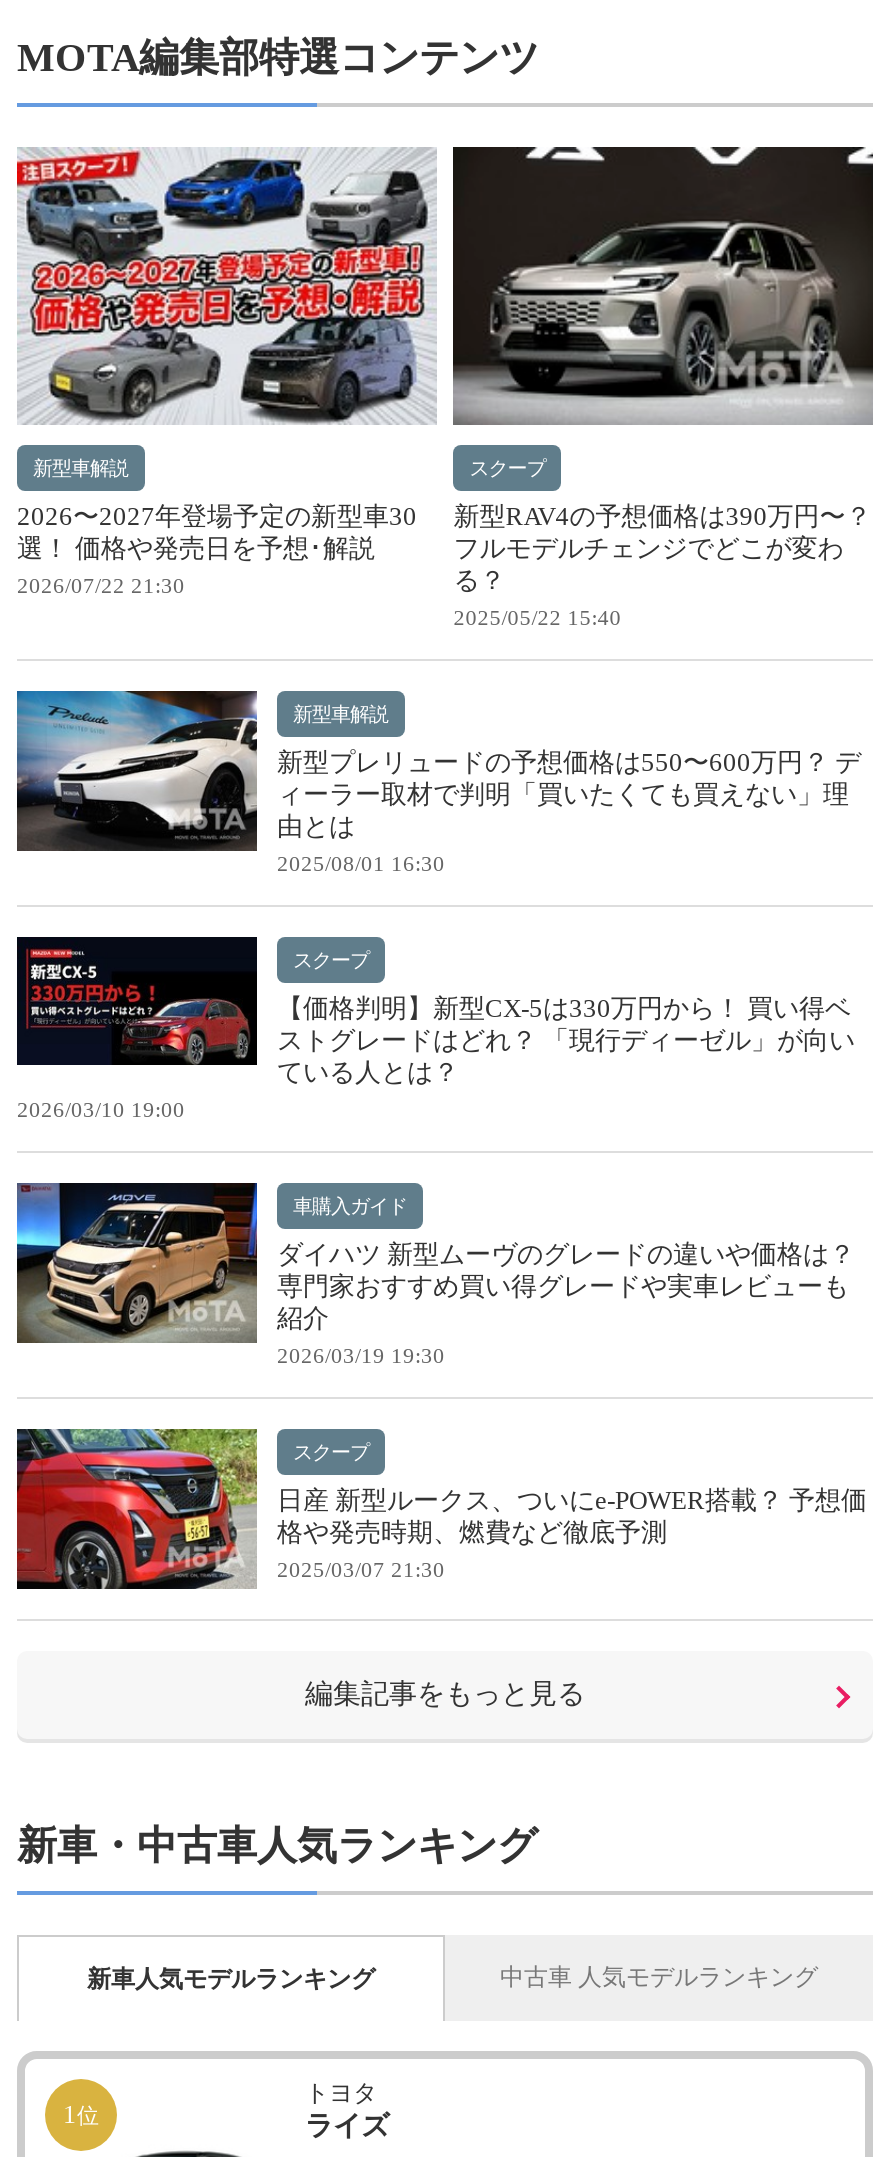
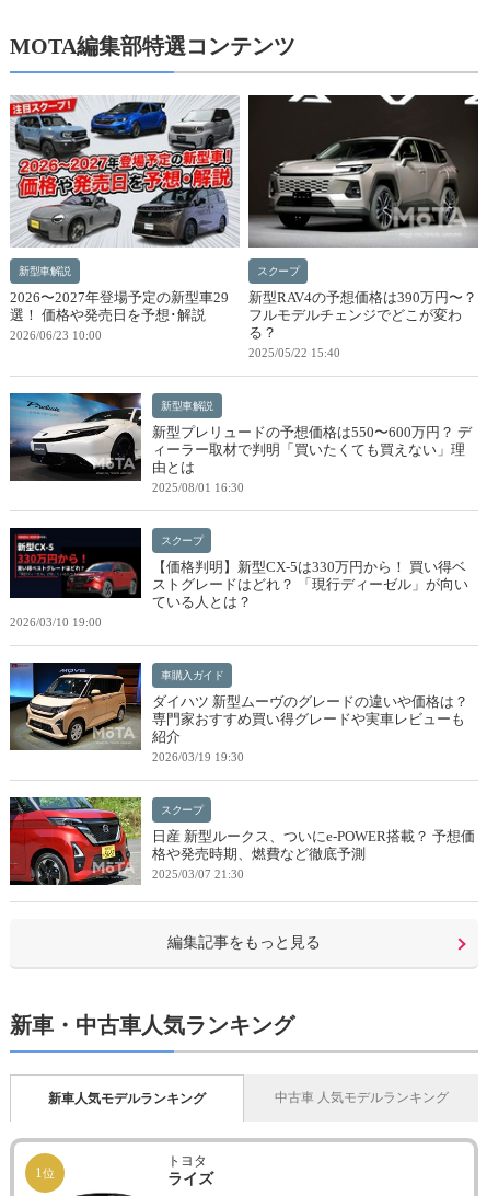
- 2026〜2027年登場予定の新型車30
+ 2026〜2027年登場予定の新型車29

- 2026/07/22 21:30
+ 2026/06/23 10:00
